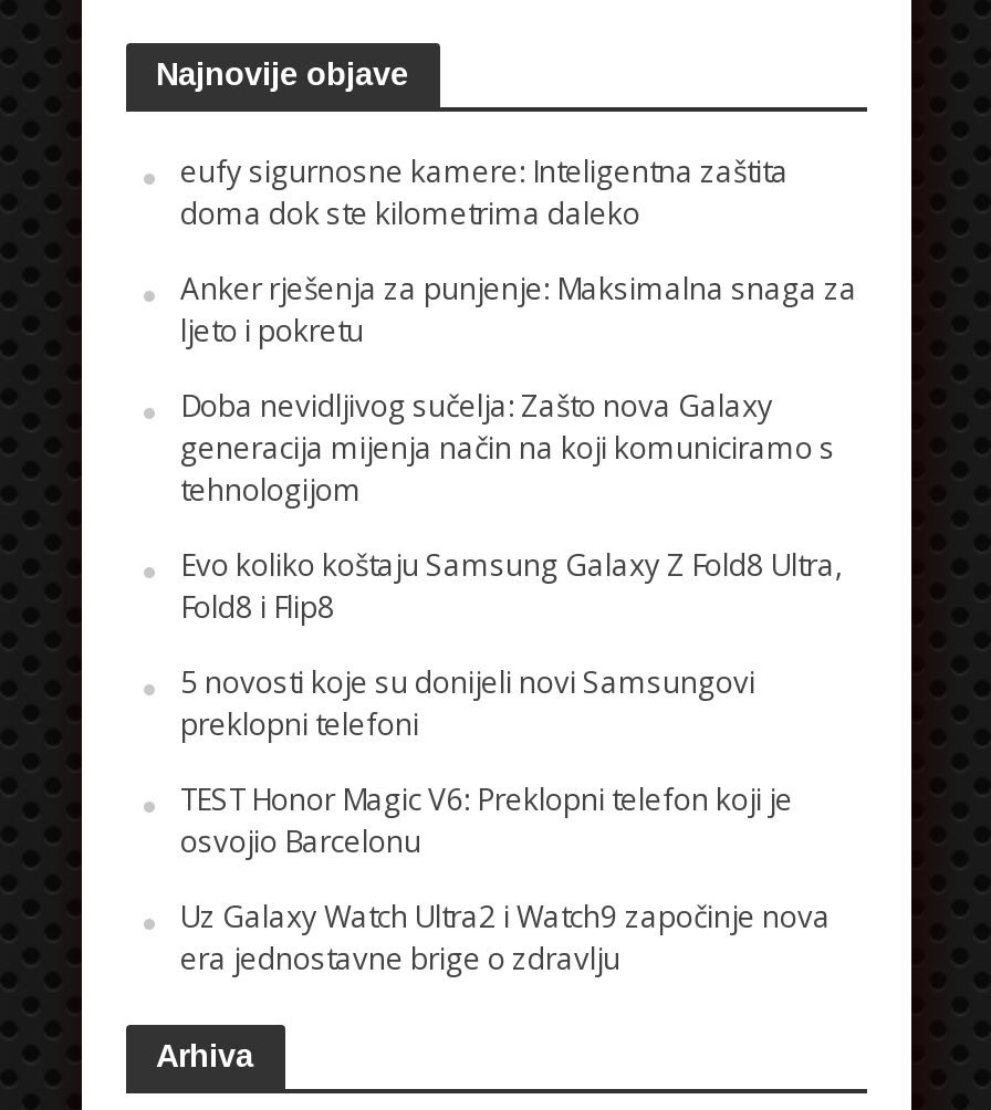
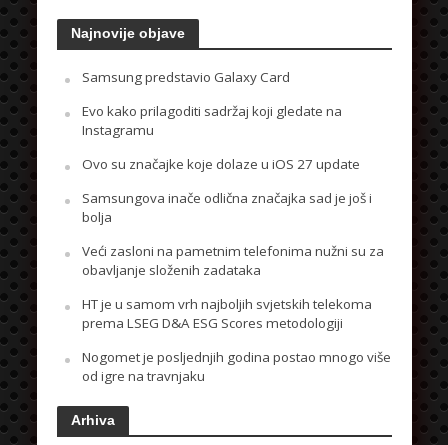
- eufy sigurnosne kamere: Inteligentna zaštita
- doma dok ste kilometrima daleko
+ Samsung predstavio Galaxy Card

- Anker rješenja za punjenje: Maksimalna snaga za
- ljeto i pokretu
+ Evo kako prilagoditi sadržaj koji gledate na
+ Instagramu

- Doba nevidljivog sučelja: Zašto nova Galaxy
- generacija mijenja način na koji komuniciramo s
- tehnologijom
+ Ovo su značajke koje dolaze u iOS 27 update

- Evo koliko koštaju Samsung Galaxy Z Fold8 Ultra,
- Fold8 i Flip8
+ Samsungova inače odlična značajka sad je još i
+ bolja

- 5 novosti koje su donijeli novi Samsungovi
- preklopni telefoni
+ Veći zasloni na pametnim telefonima nužni su za
+ obavljanje složenih zadataka

- TEST Honor Magic V6: Preklopni telefon koji je
- osvojio Barcelonu
+ HT je u samom vrh najboljih svjetskih telekoma
+ prema LSEG D&A ESG Scores metodologiji

- Uz Galaxy Watch Ultra2 i Watch9 započinje nova
- era jednostavne brige o zdravlju
+ Nogomet je posljednjih godina postao mnogo više
+ od igre na travnjaku
